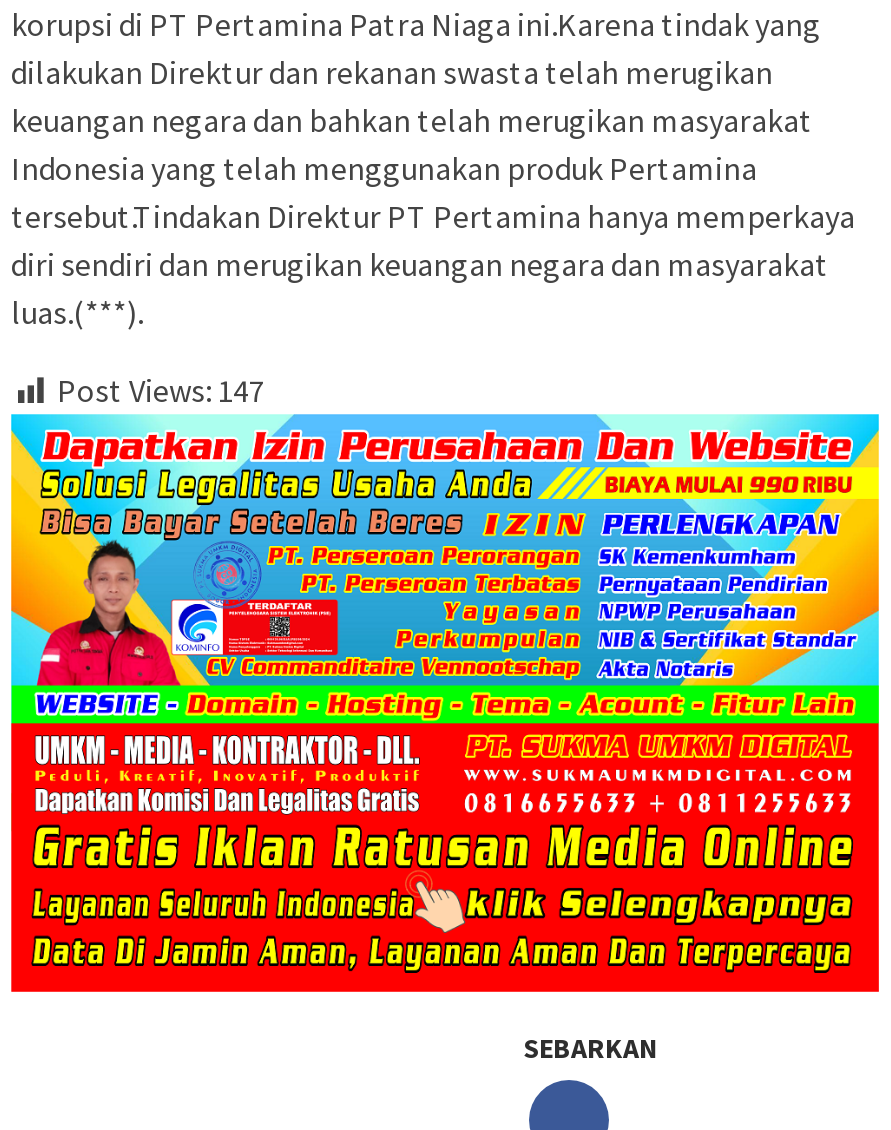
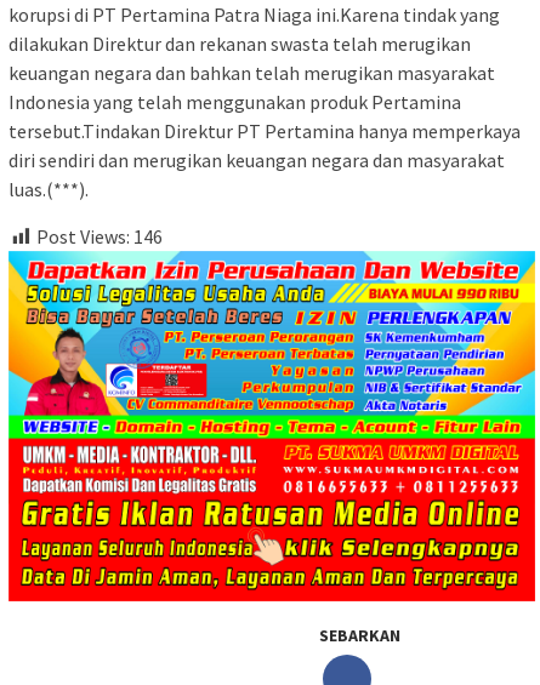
- Post Views: 147
+ Post Views: 146
